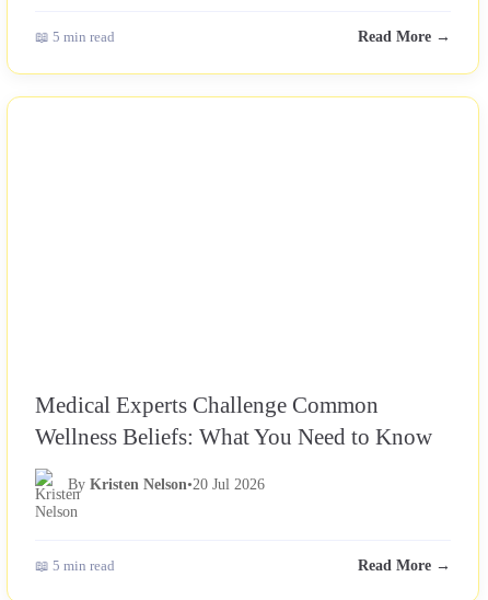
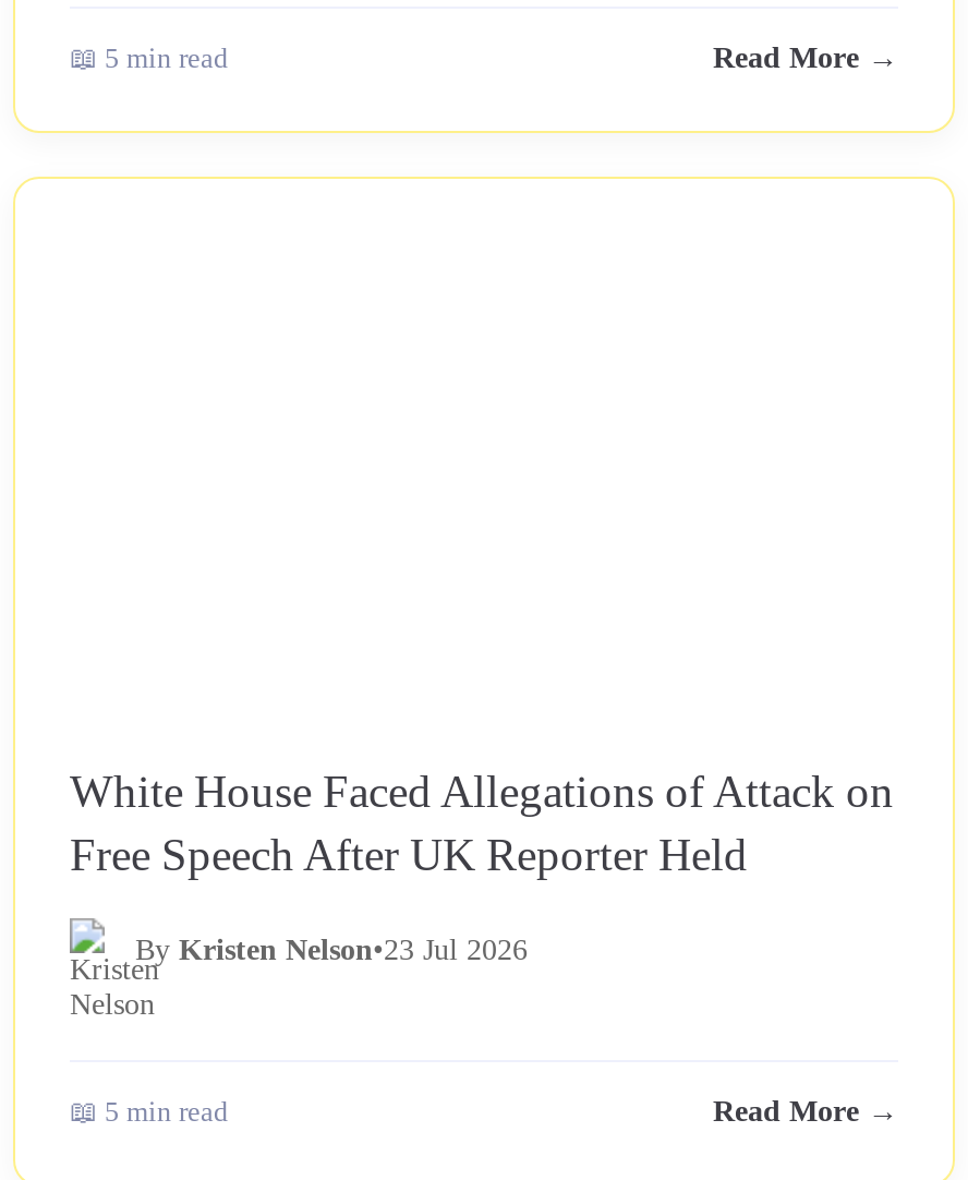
- Medical Experts Challenge Common
- Wellness Beliefs: What You Need to Know
+ White House Faced Allegations of Attack on
+ Free Speech After UK Reporter Held

- By Kristen Nelson•20 Jul 2026
+ By Kristen Nelson•23 Jul 2026
